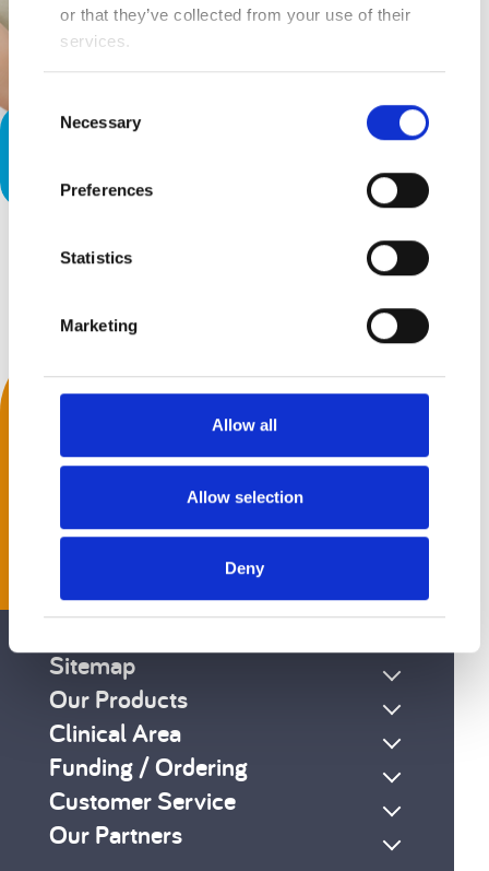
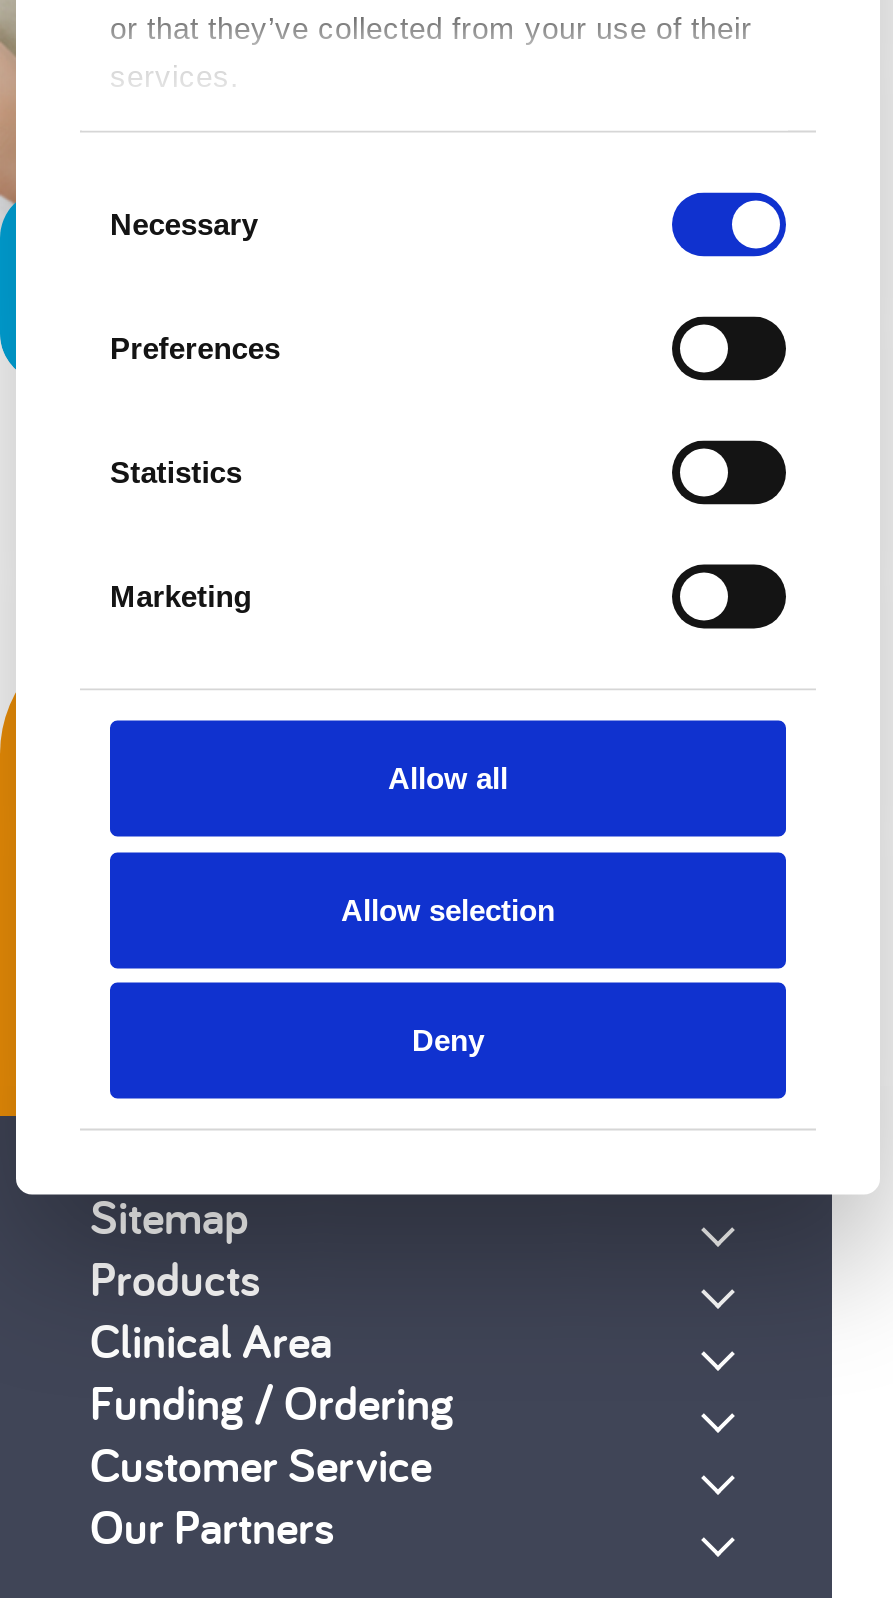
- Our Products
+ Products
